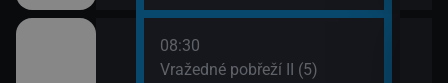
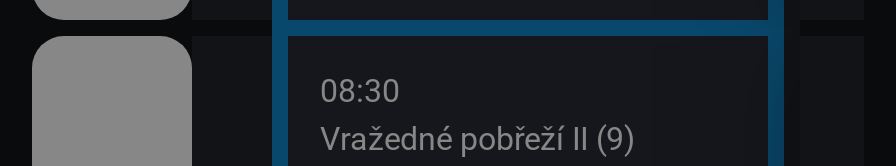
- Vražedné pobřeží II (5)
+ Vražedné pobřeží II (9)
